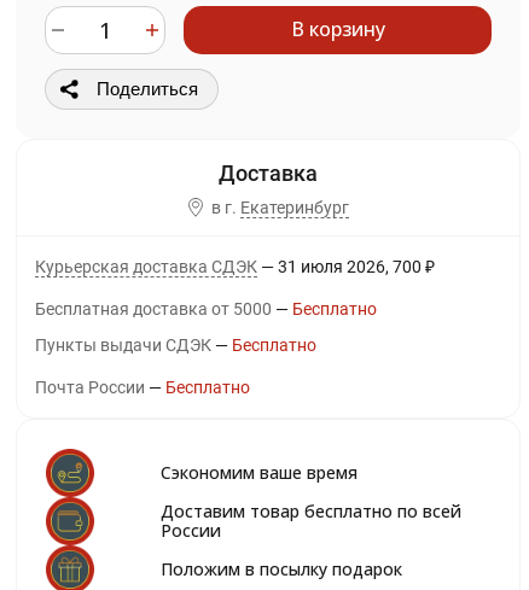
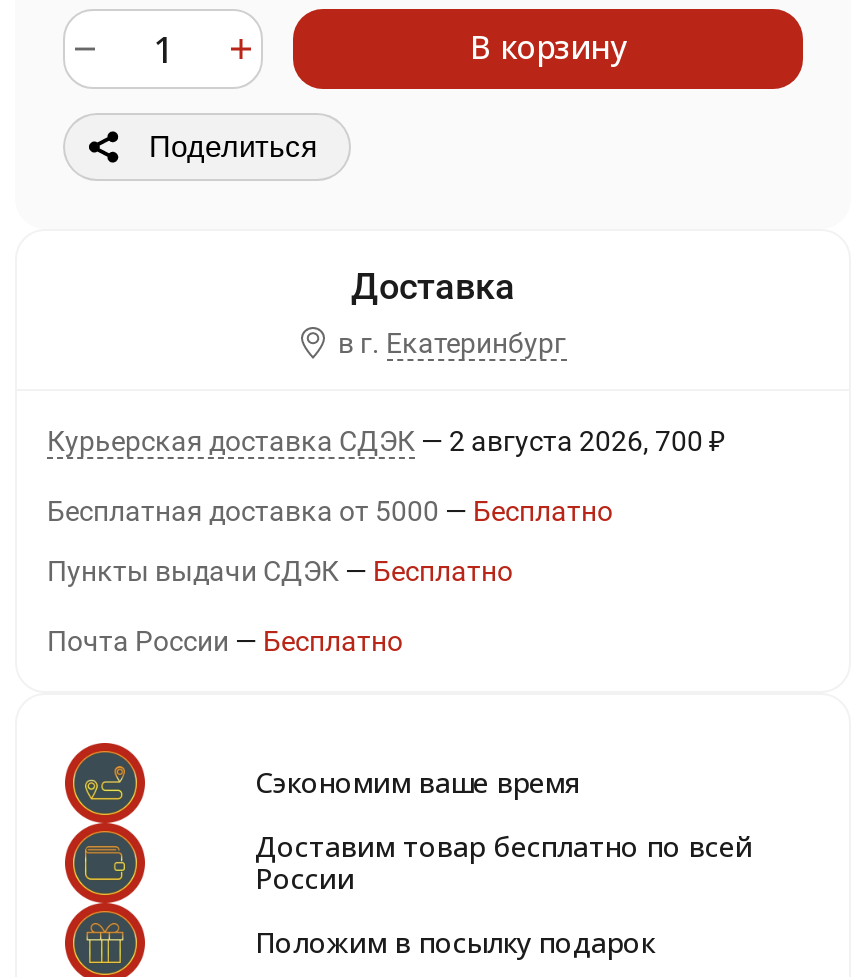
- Курьерская доставка СДЭК 31 июля 2026 700 ₽
+ Курьерская доставка СДЭК 2 августа 2026 700 ₽
